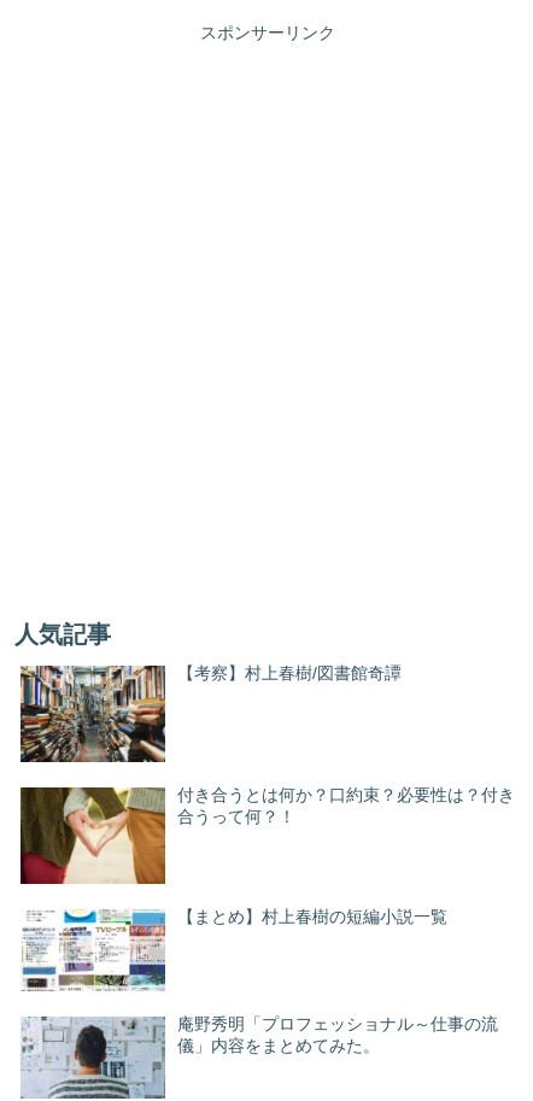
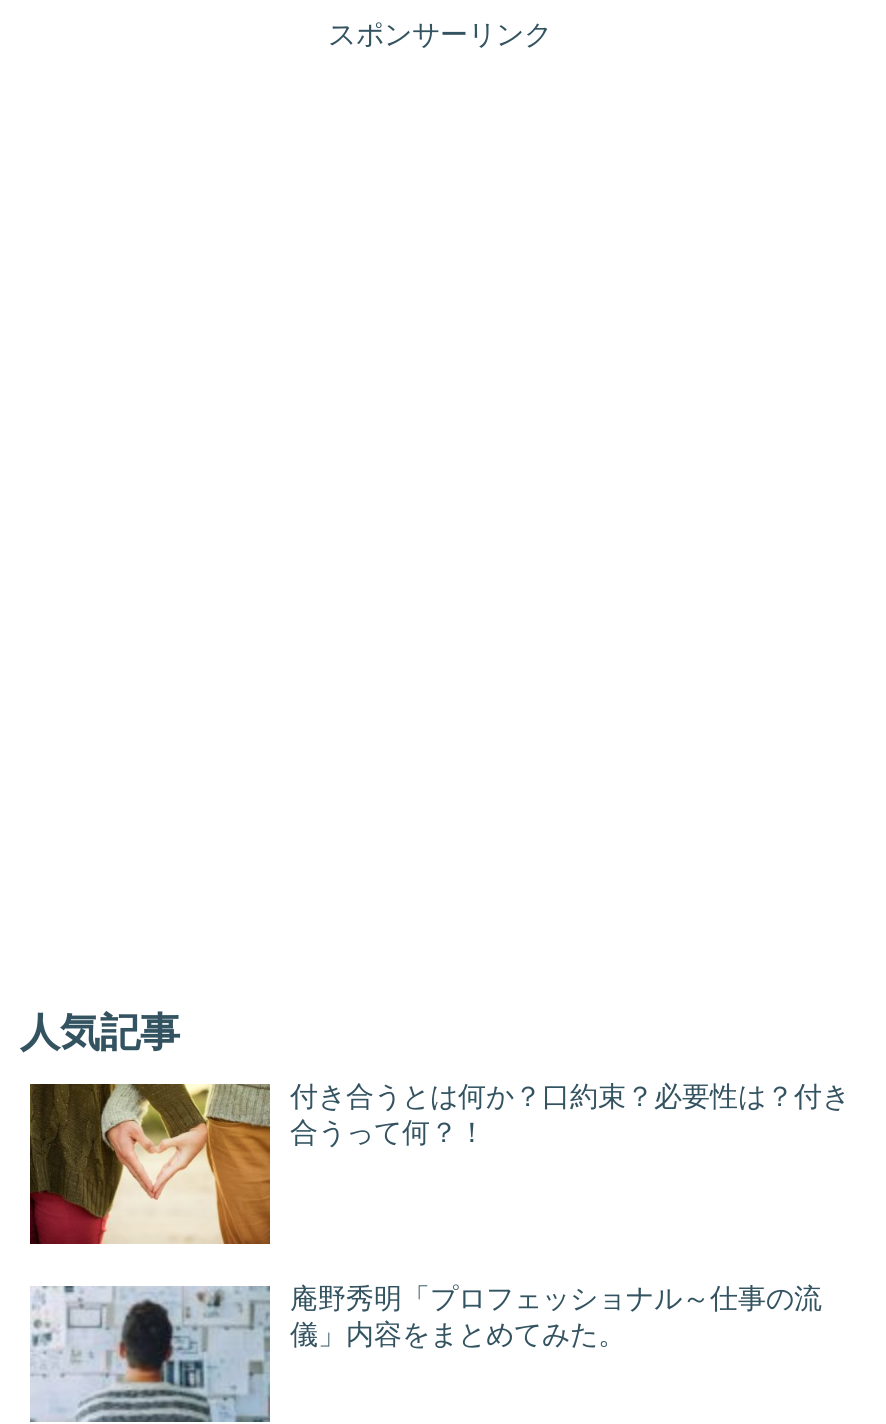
- [image]
- 【考察】村上春樹/図書館奇譚

- [image]
- 【まとめ】村上春樹の短編小説一覧
